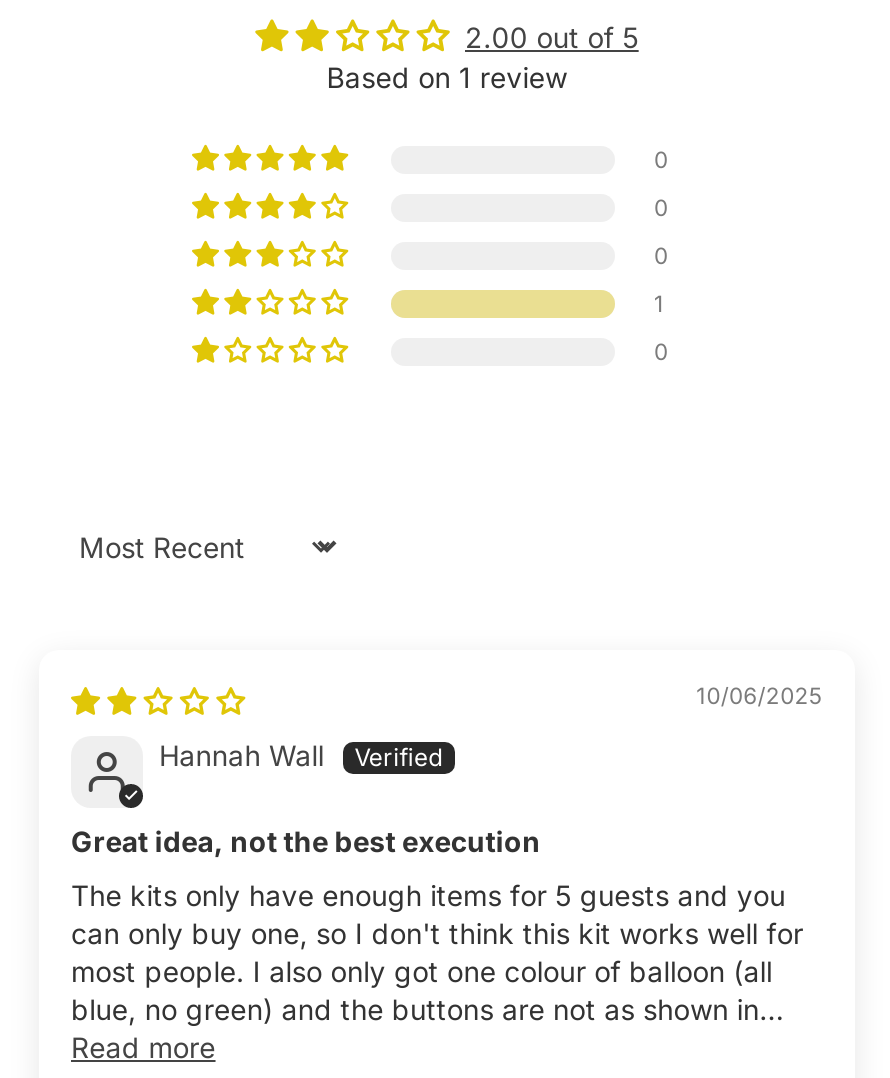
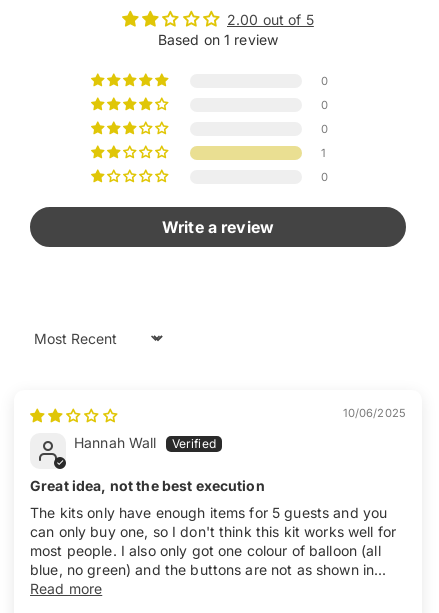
+ Write a review
